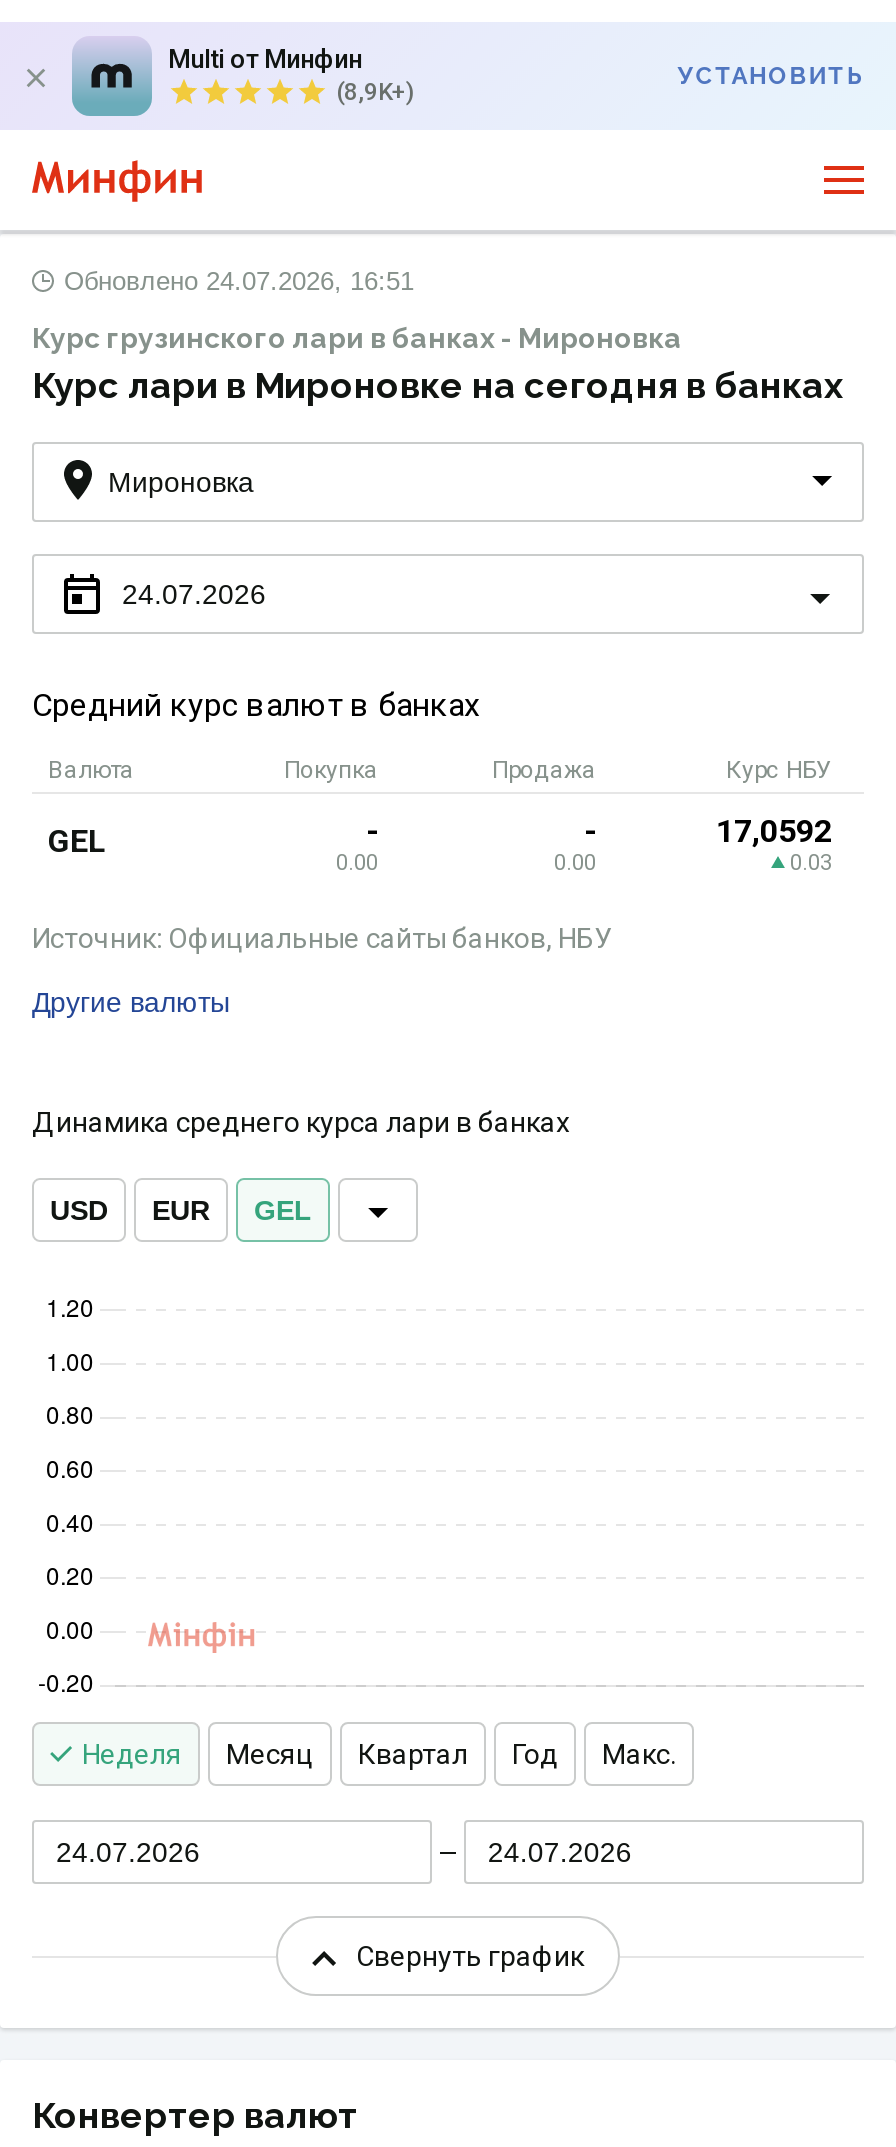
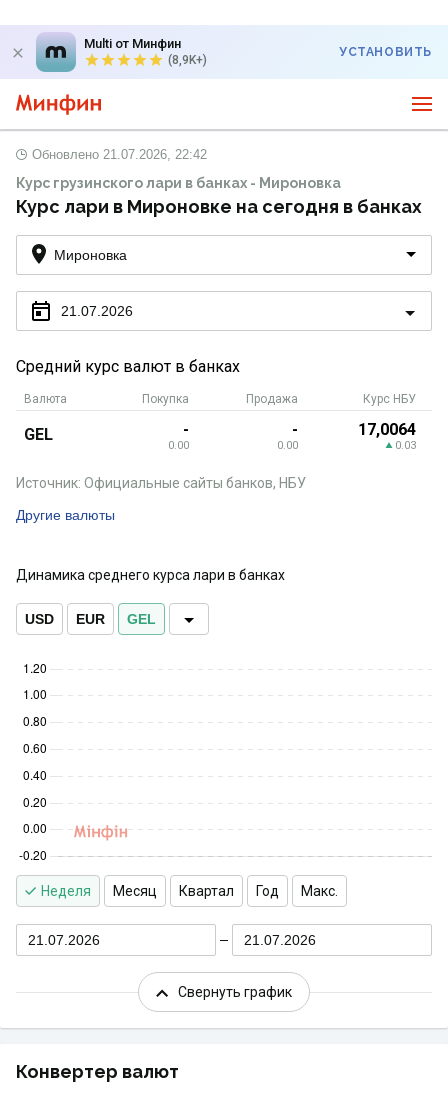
- Обновлено 24.07.2026, 16:51
+ Обновлено 21.07.2026, 22:42

- 24.07.2026
+ 21.07.2026

- 17,0592
+ 17,0064

- 24.07.2026
+ 21.07.2026

- 24.07.2026
+ 21.07.2026
